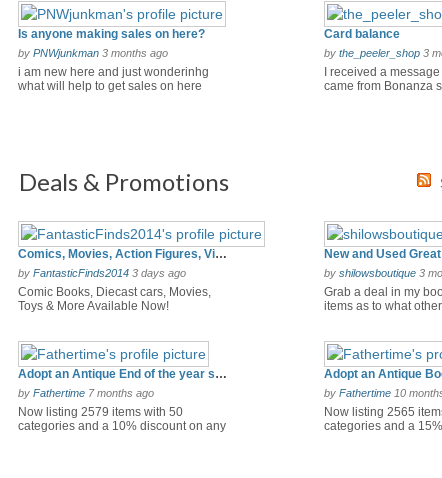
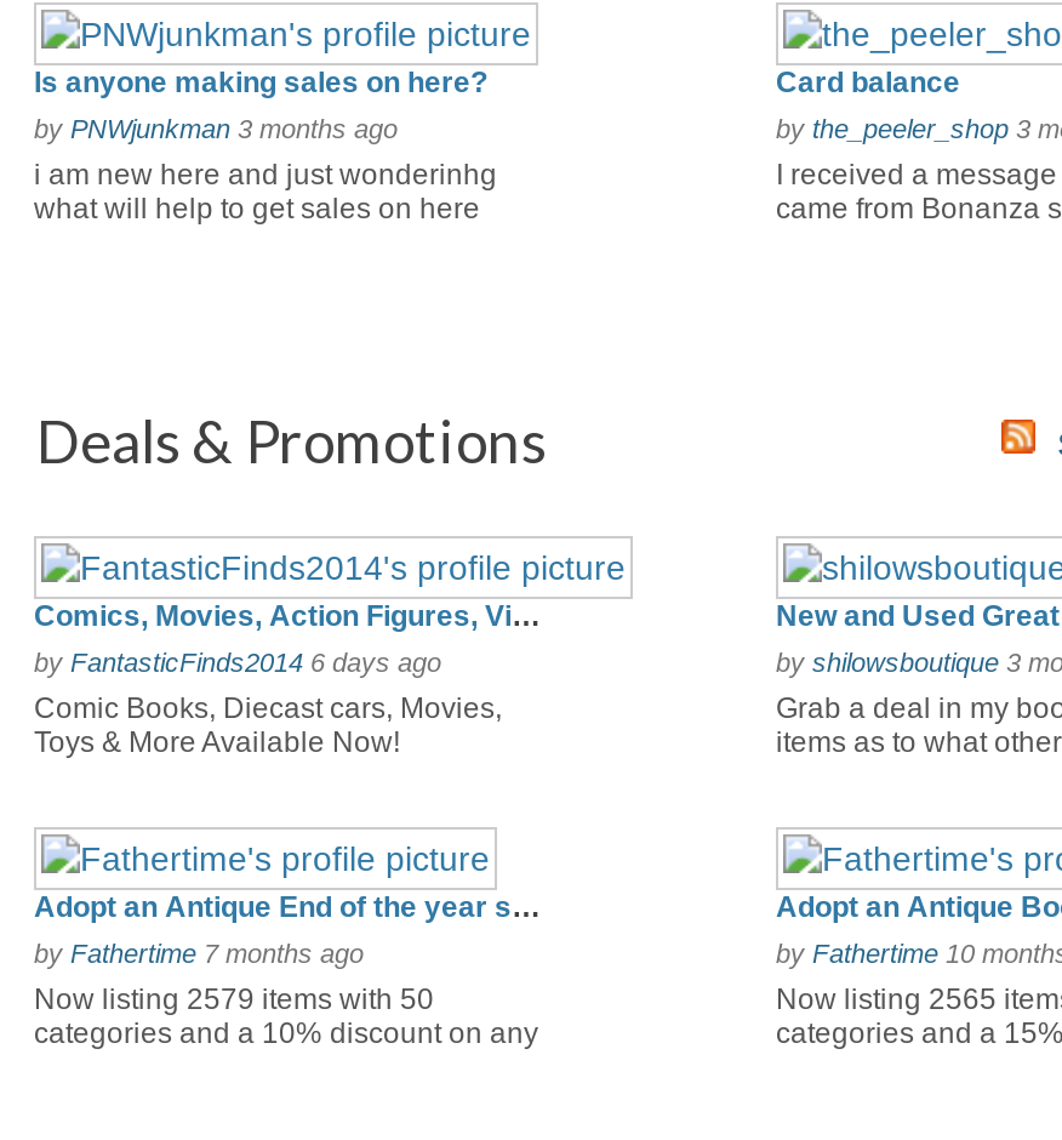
- by FantasticFinds2014 3 days ago
+ by FantasticFinds2014 6 days ago
